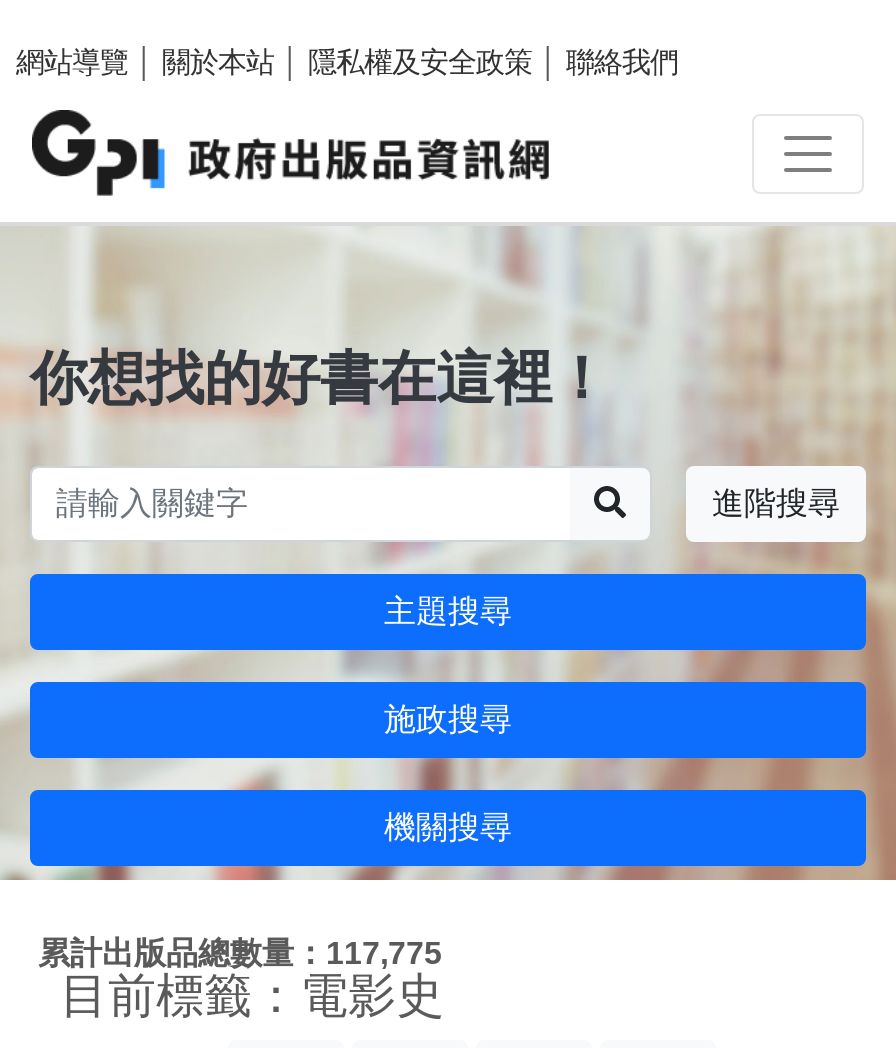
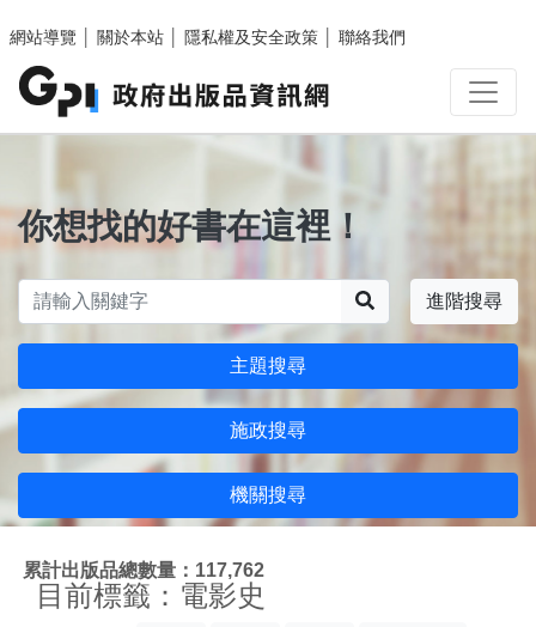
- 累計出版品總數量：117,775
+ 累計出版品總數量：117,762
